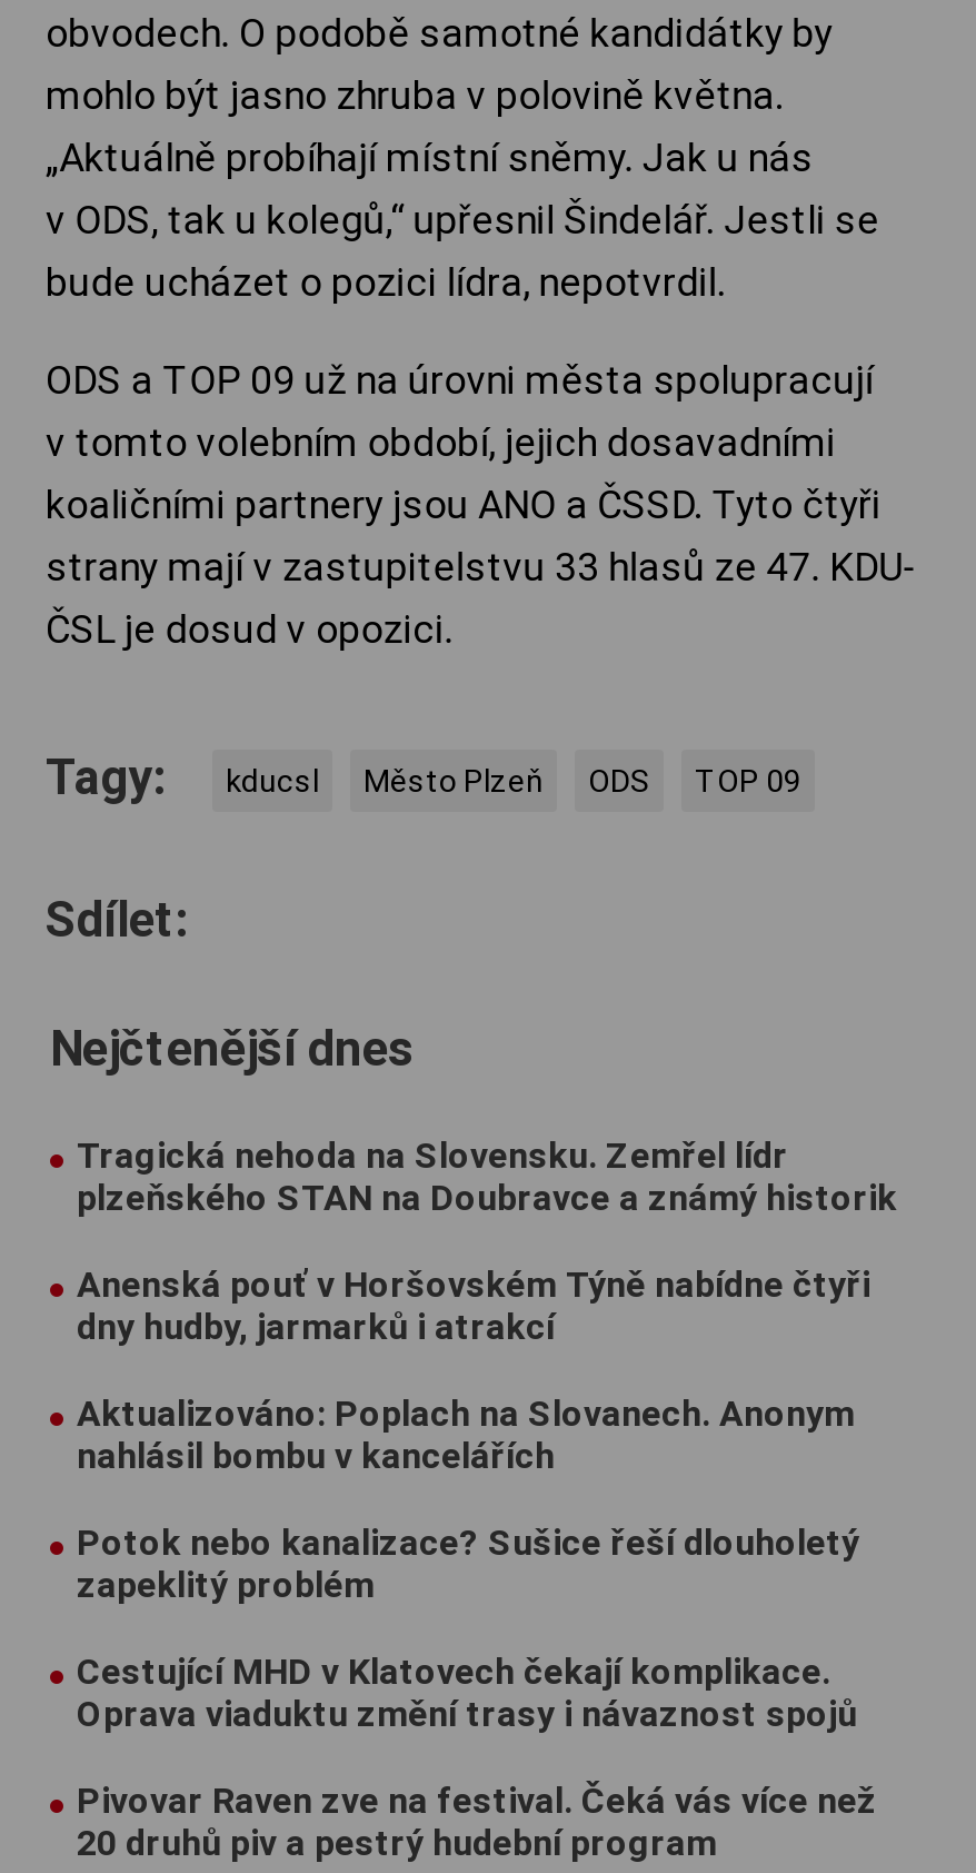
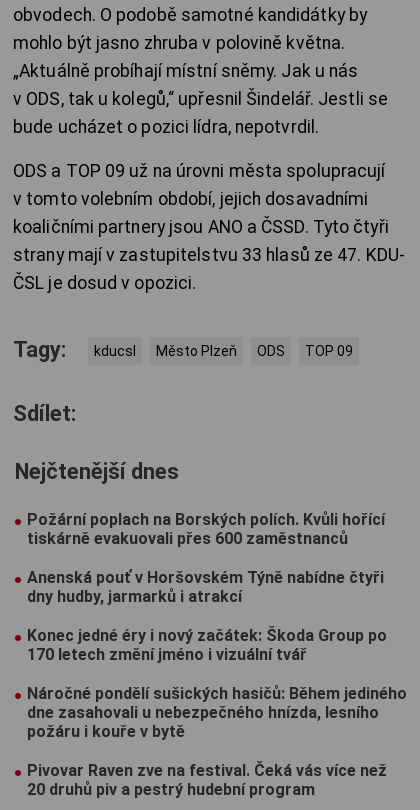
- Tragická nehoda na Slovensku. Zemřel lídr
- plzeňského STAN na Doubravce a známý historik
+ Požární poplach na Borských polích. Kvůli hořící
+ tiskárně evakuovali přes 600 zaměstnanců

- Aktualizováno: Poplach na Slovanech. Anonym
- nahlásil bombu v kancelářích
- Potok nebo kanalizace? Sušice řeší dlouholetý
- zapeklitý problém
- Cestující MHD v Klatovech čekají komplikace.
- Oprava viaduktu změní trasy i návaznost spojů
+ Konec jedné éry i nový začátek: Škoda Group po
+ 170 letech změní jméno i vizuální tvář
+ Náročné pondělí sušických hasičů: Během jediného
+ dne zasahovali u nebezpečného hnízda, lesního
+ požáru i kouře v bytě
